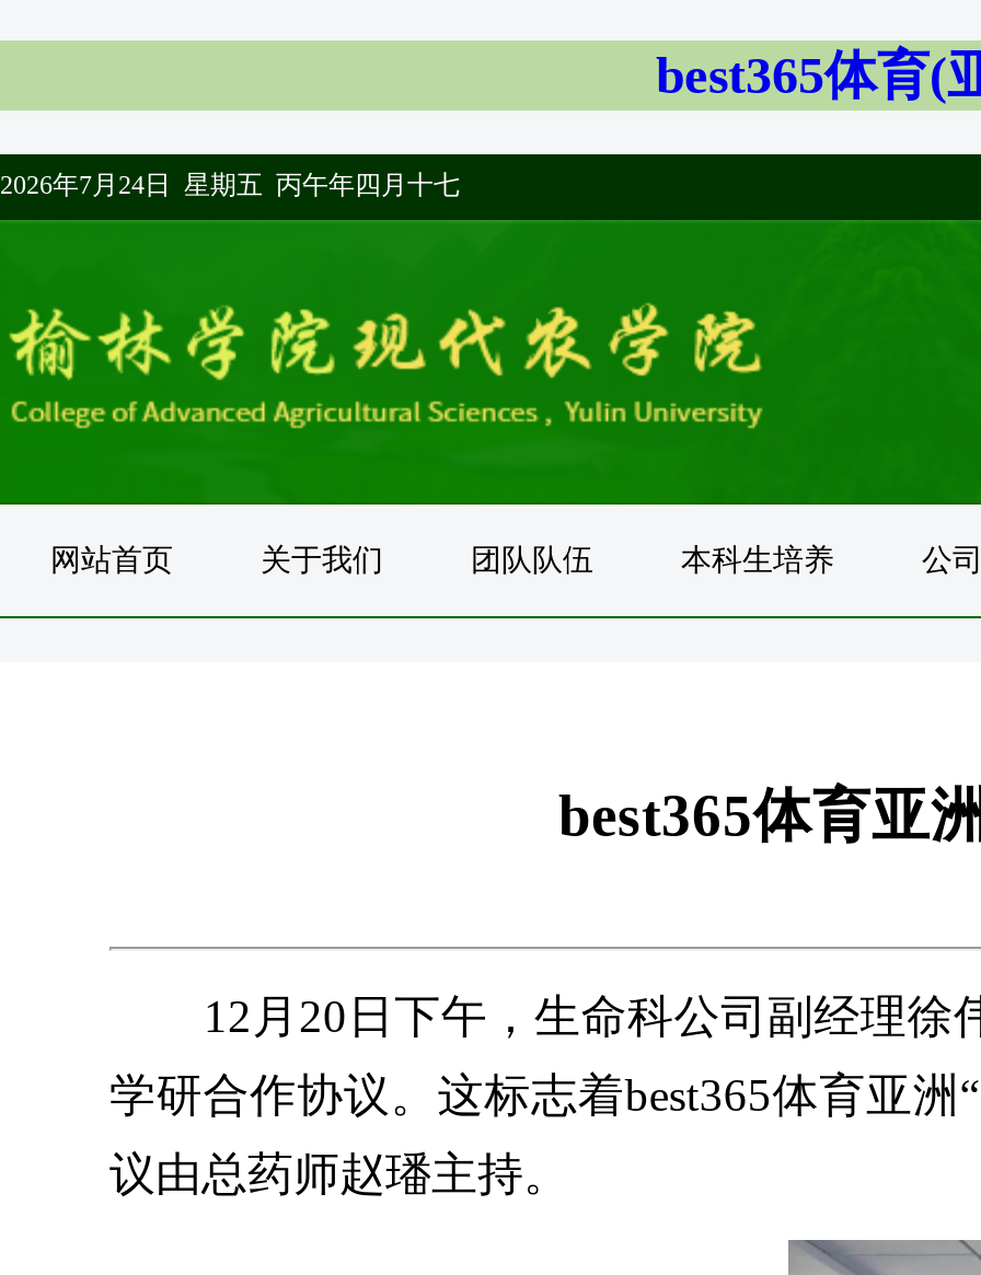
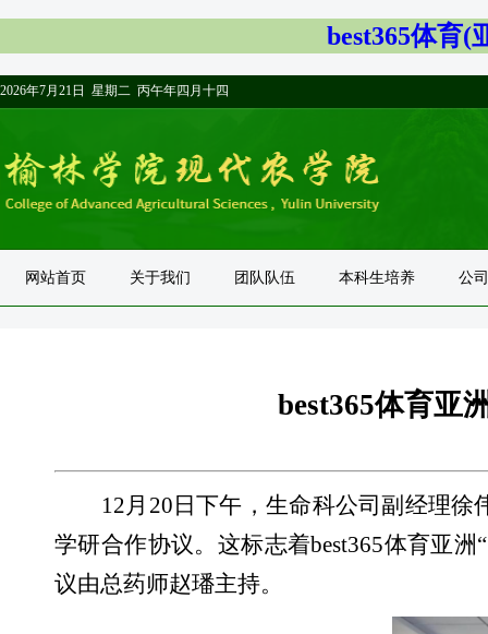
- 2026年7月24日 星期五 丙午年四月十七
+ 2026年7月21日 星期二 丙午年四月十四
